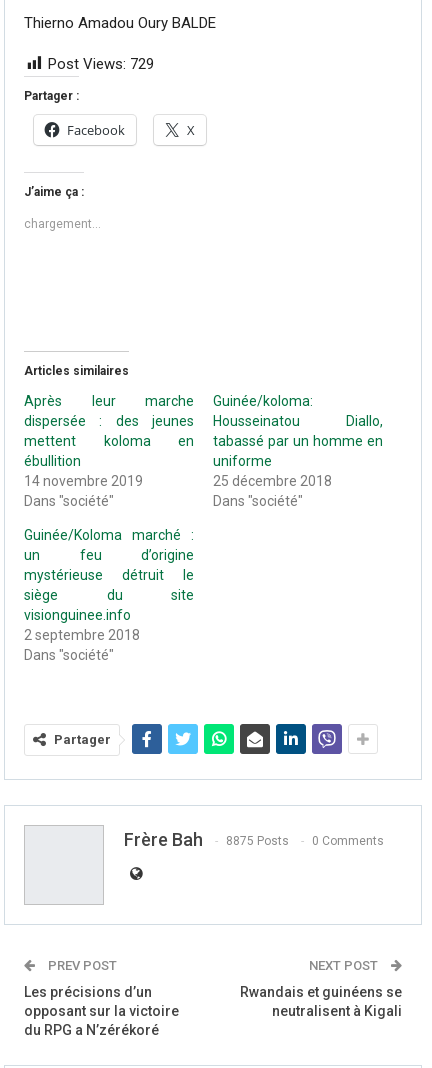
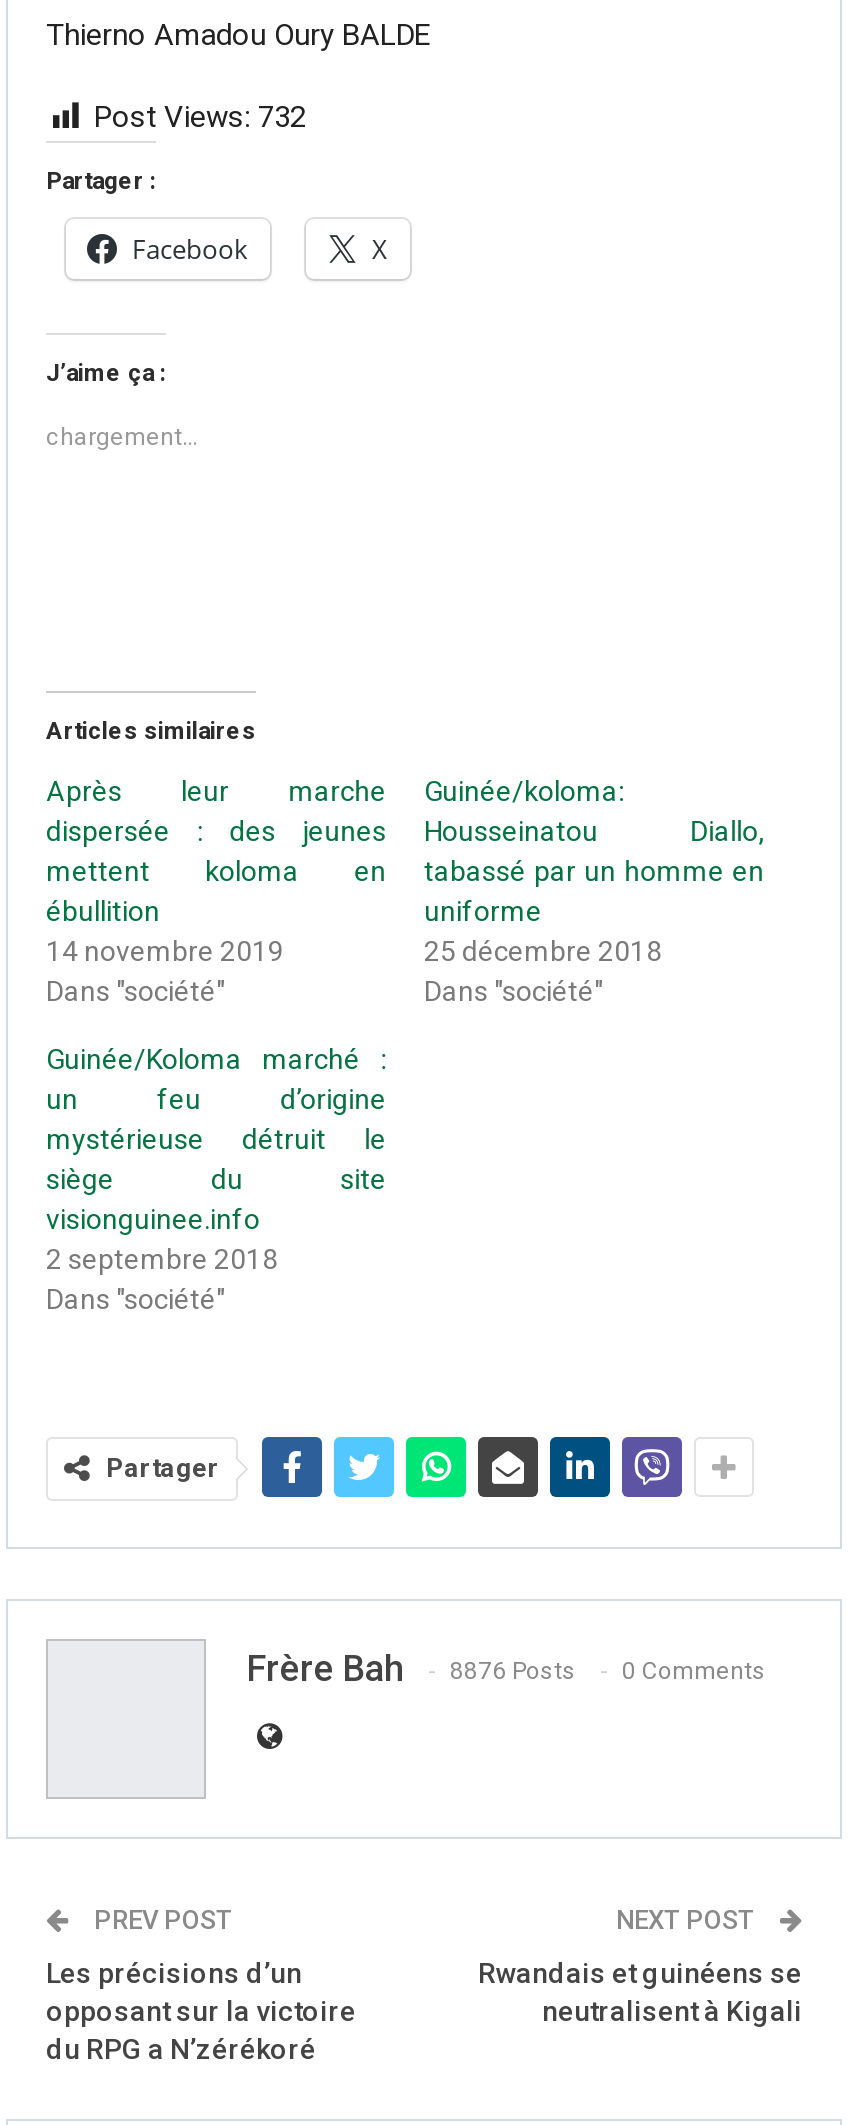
- Post Views: 729
+ Post Views: 732

- Frère Bah 8875 Posts 0 Comments
+ Frère Bah 8876 Posts 0 Comments
